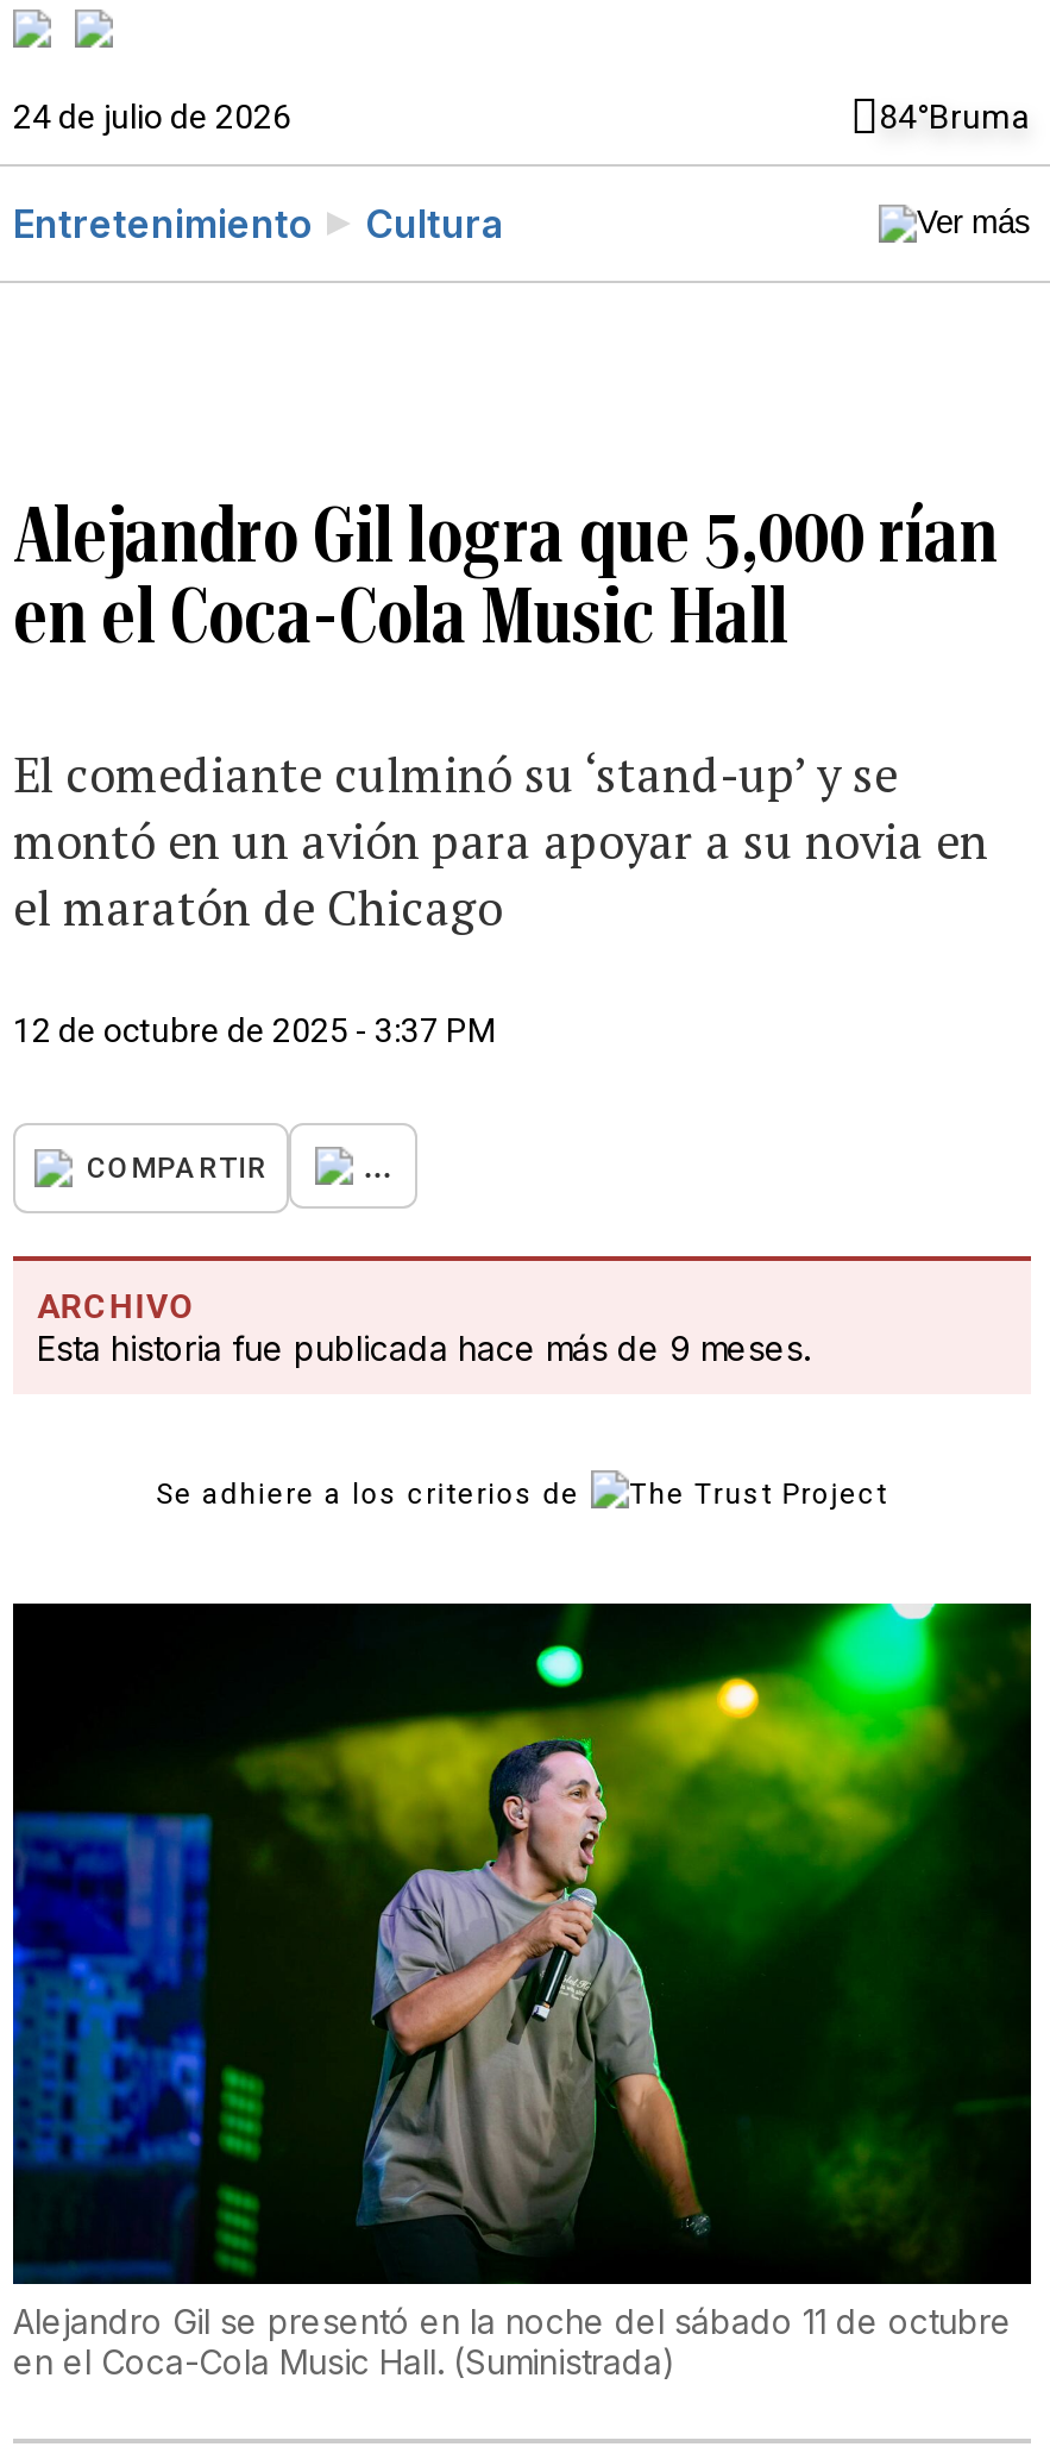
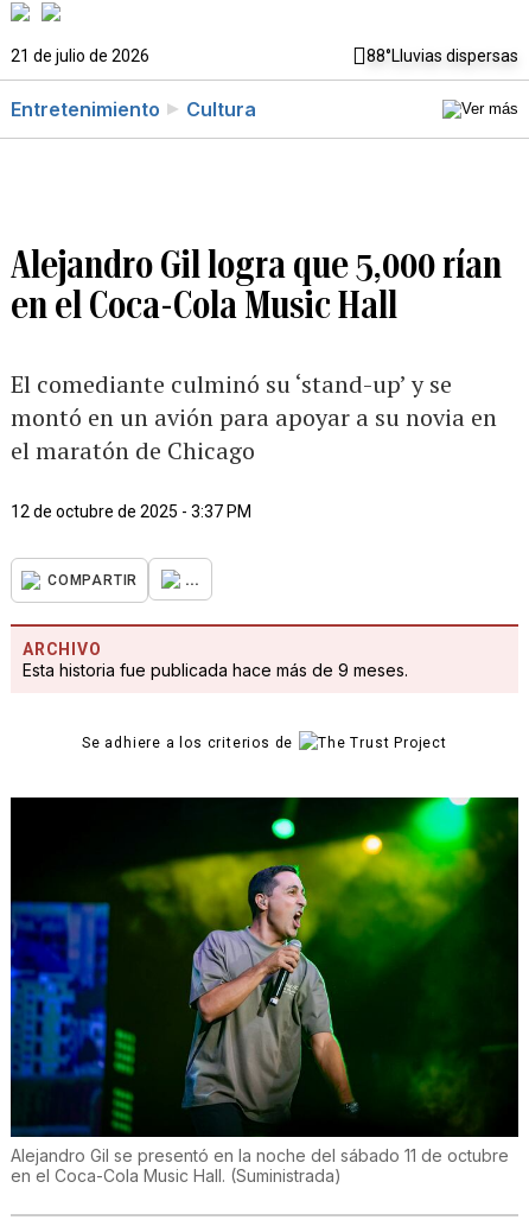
- 24 de julio de 2026
- 84°Bruma
+ 21 de julio de 2026
+ 88°Lluvias dispersas
